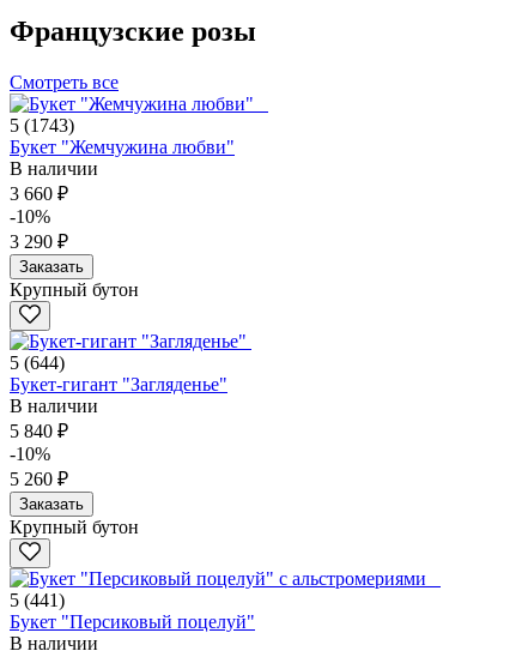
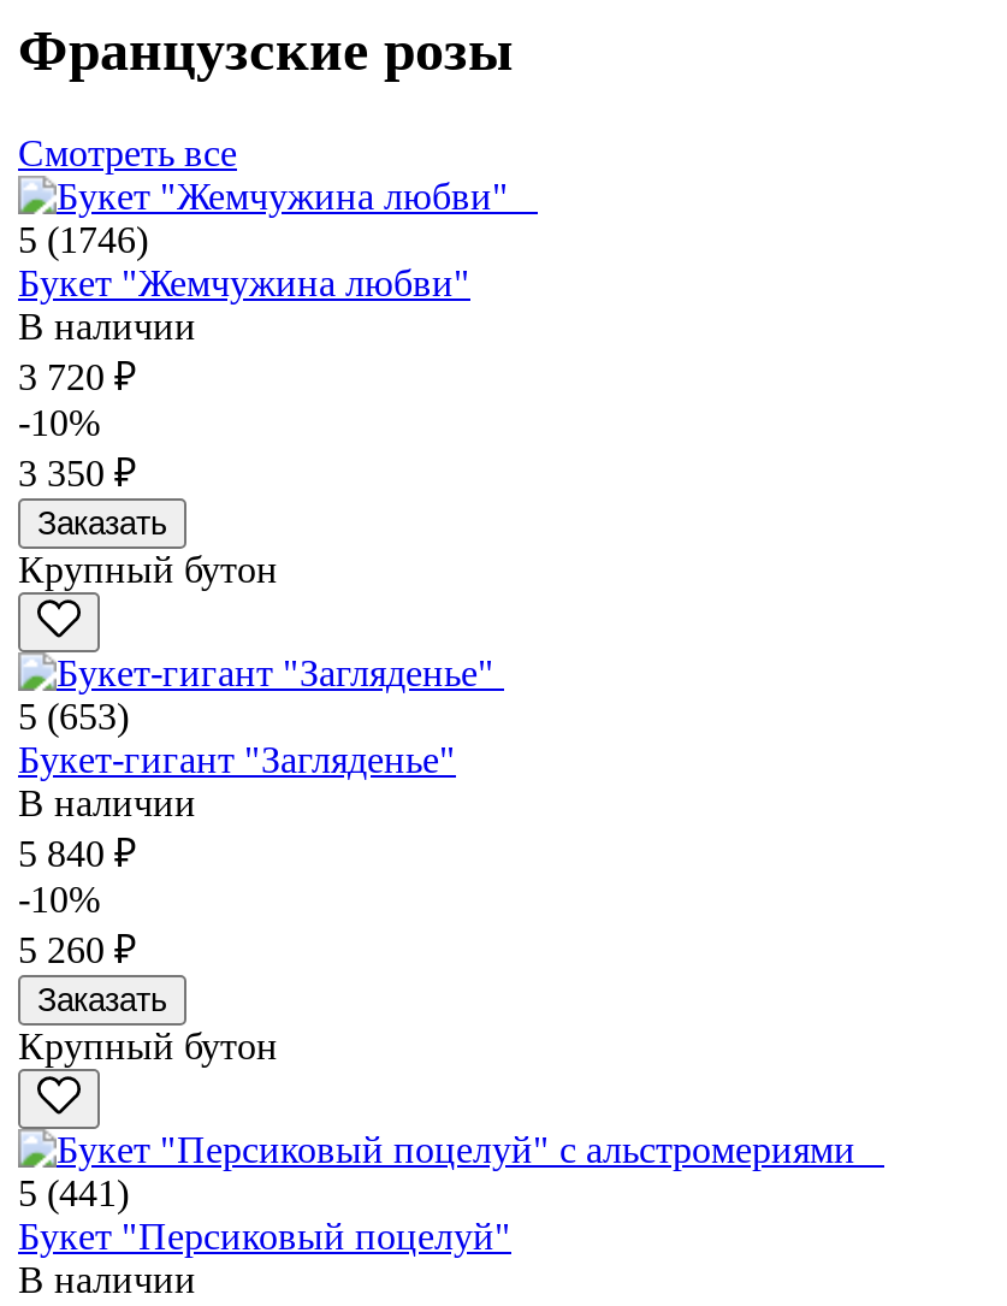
- 5 (1743)
+ 5 (1746)

- 3 660 ₽
+ 3 720 ₽

- 3 290 ₽
+ 3 350 ₽

- 5 (644)
+ 5 (653)
